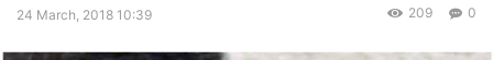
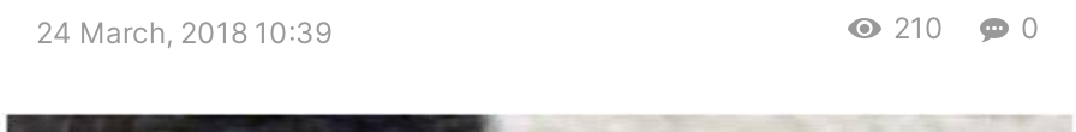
- 209
+ 210
